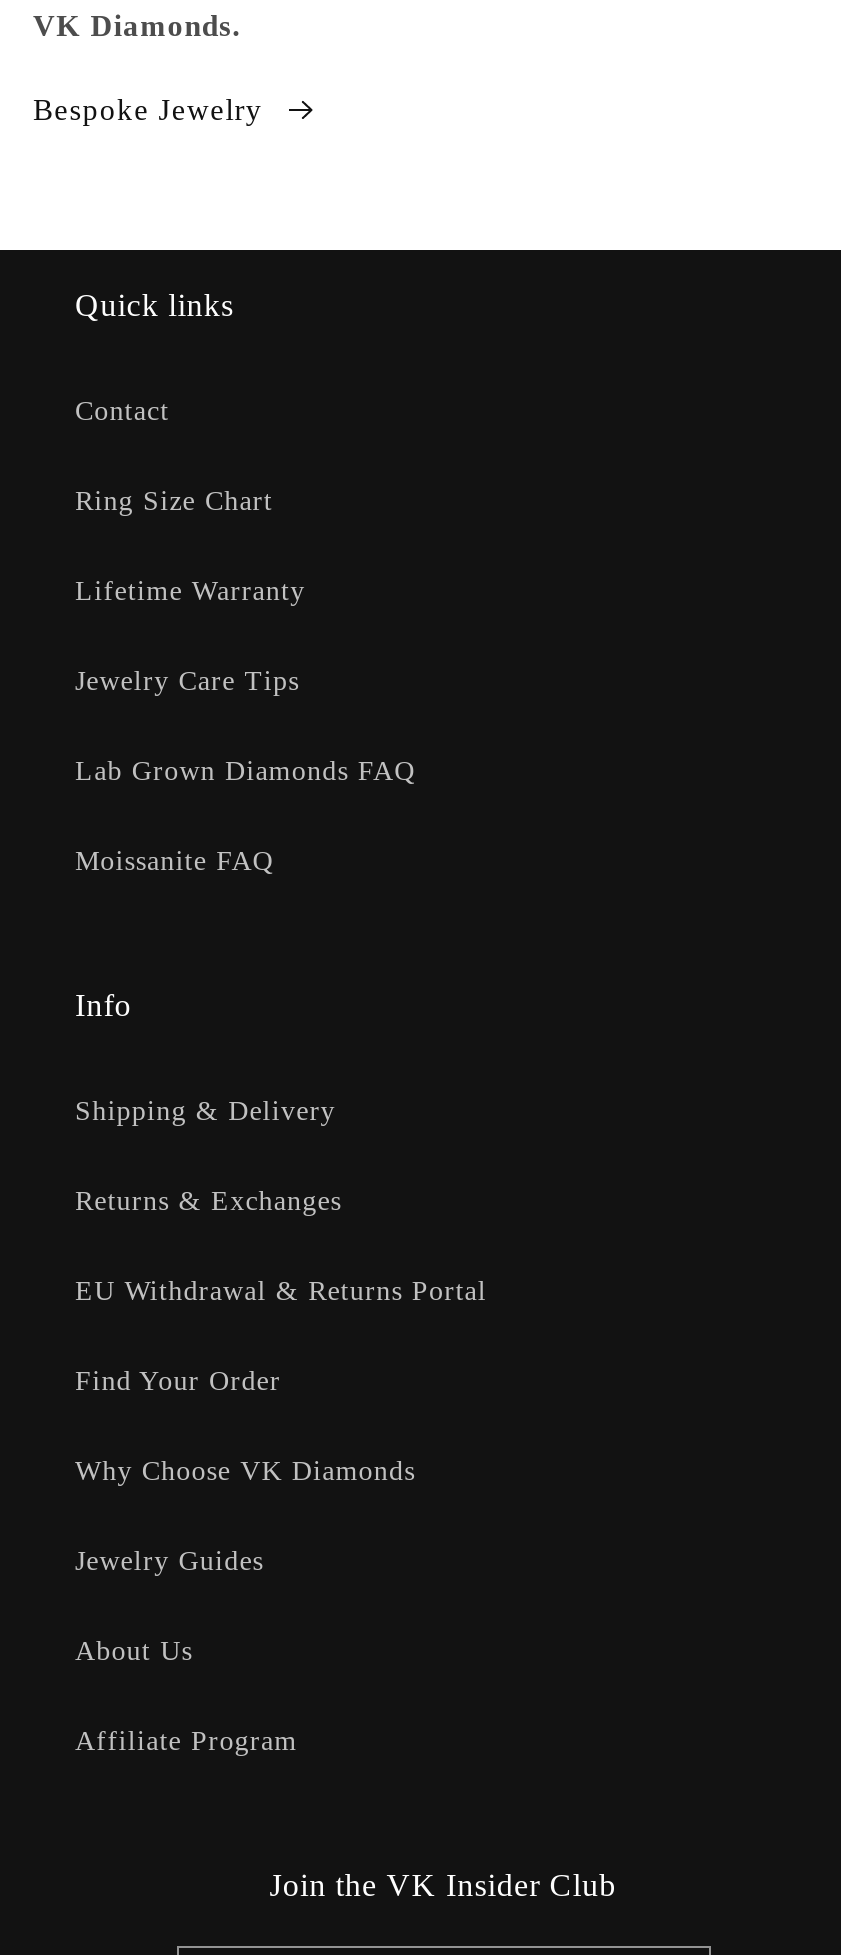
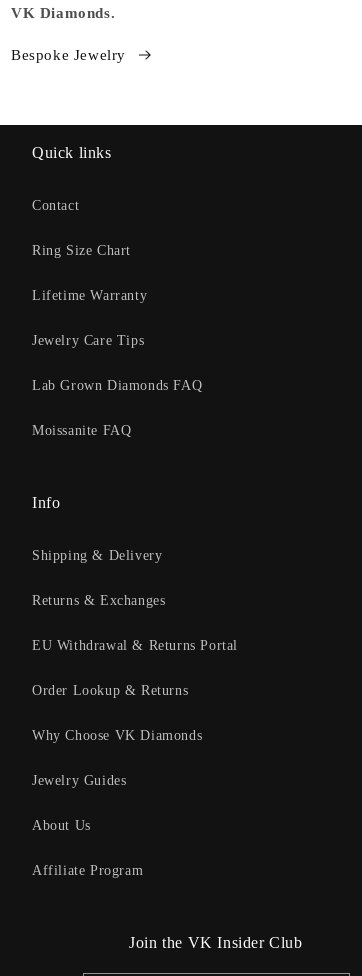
- Find Your Order
+ Order Lookup & Returns
